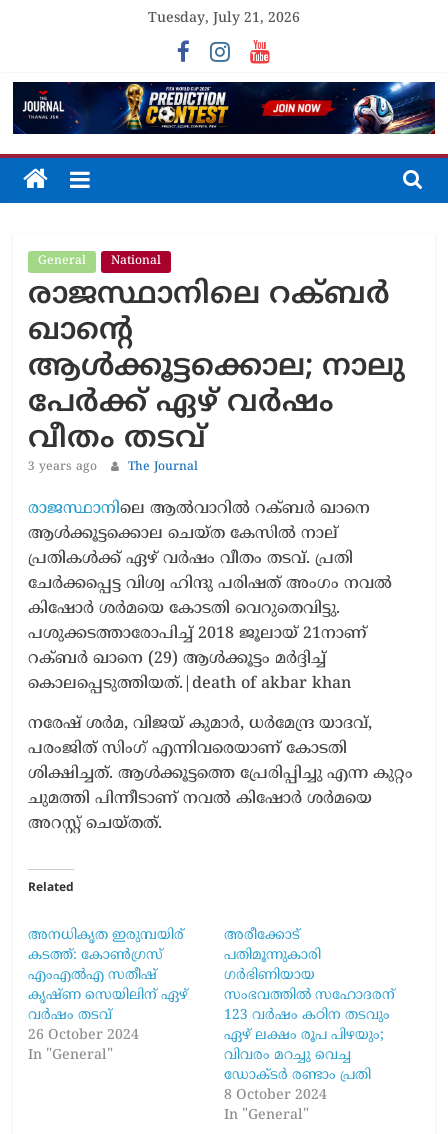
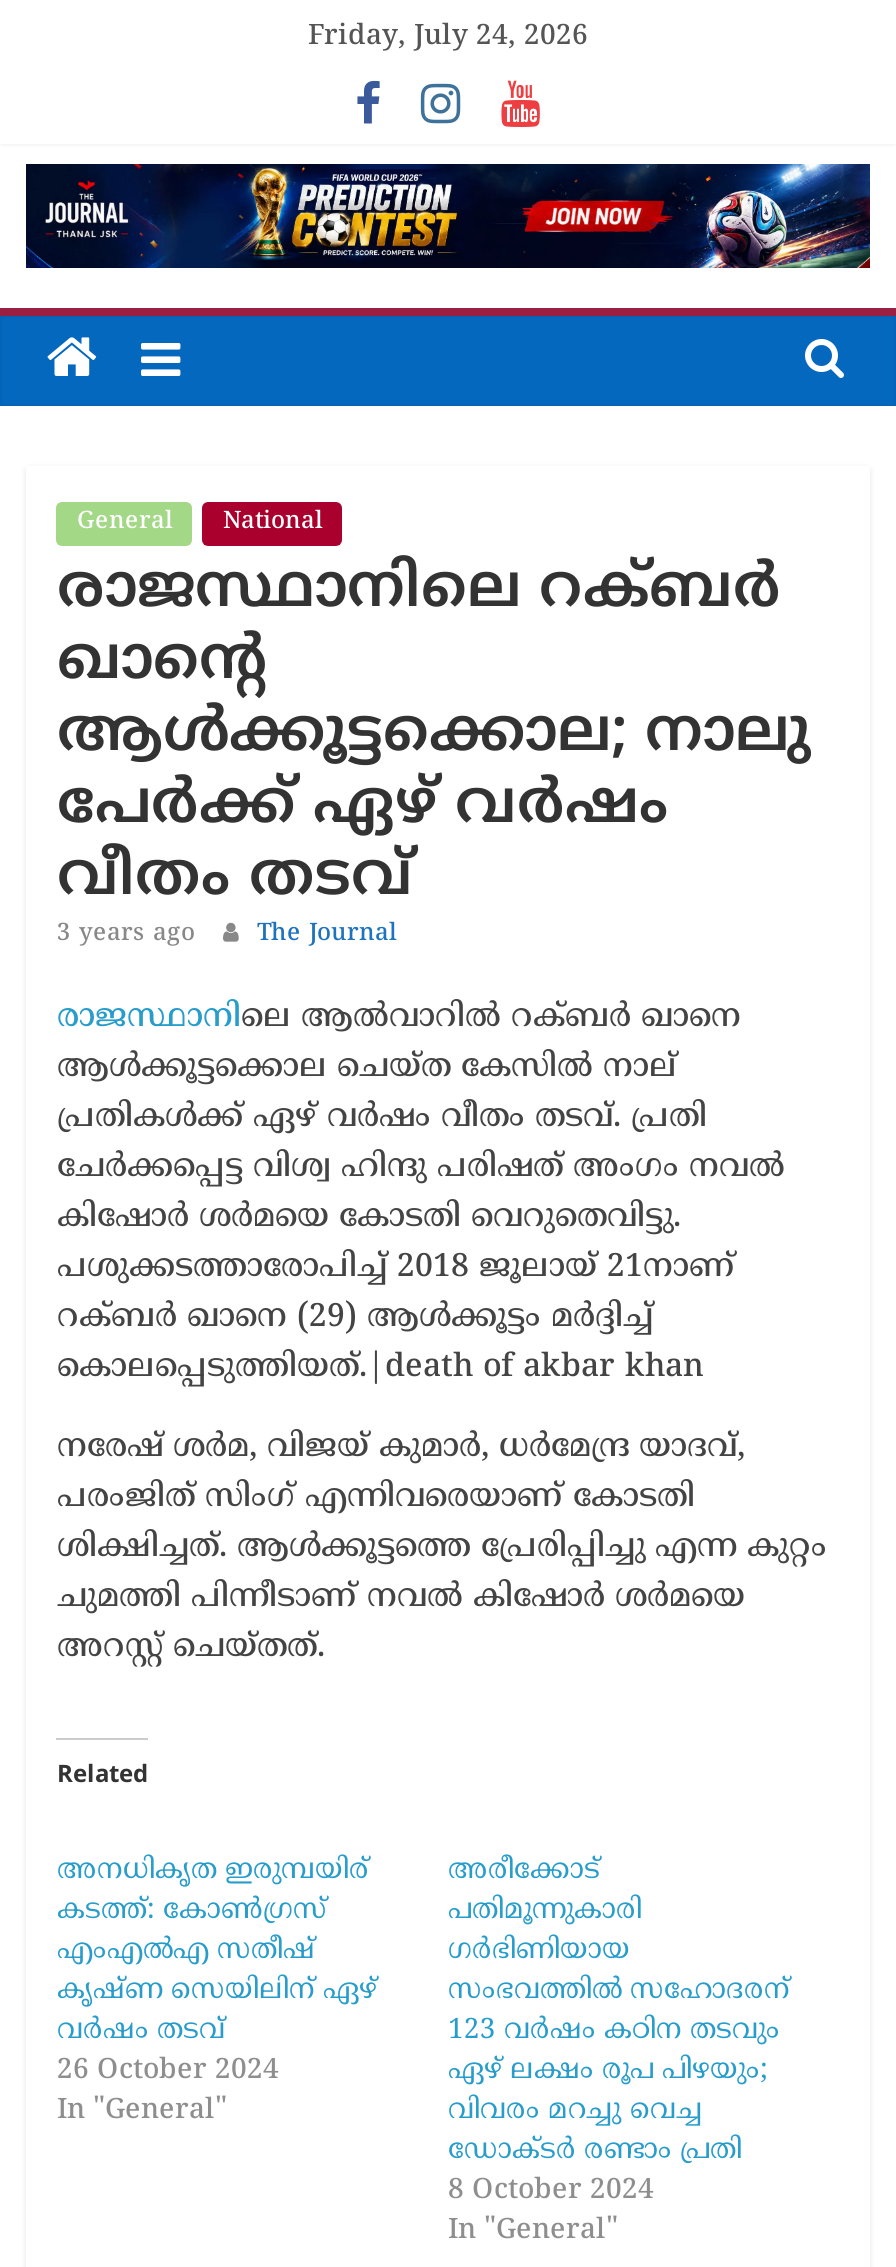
- Tuesday, July 21, 2026
+ Friday, July 24, 2026
